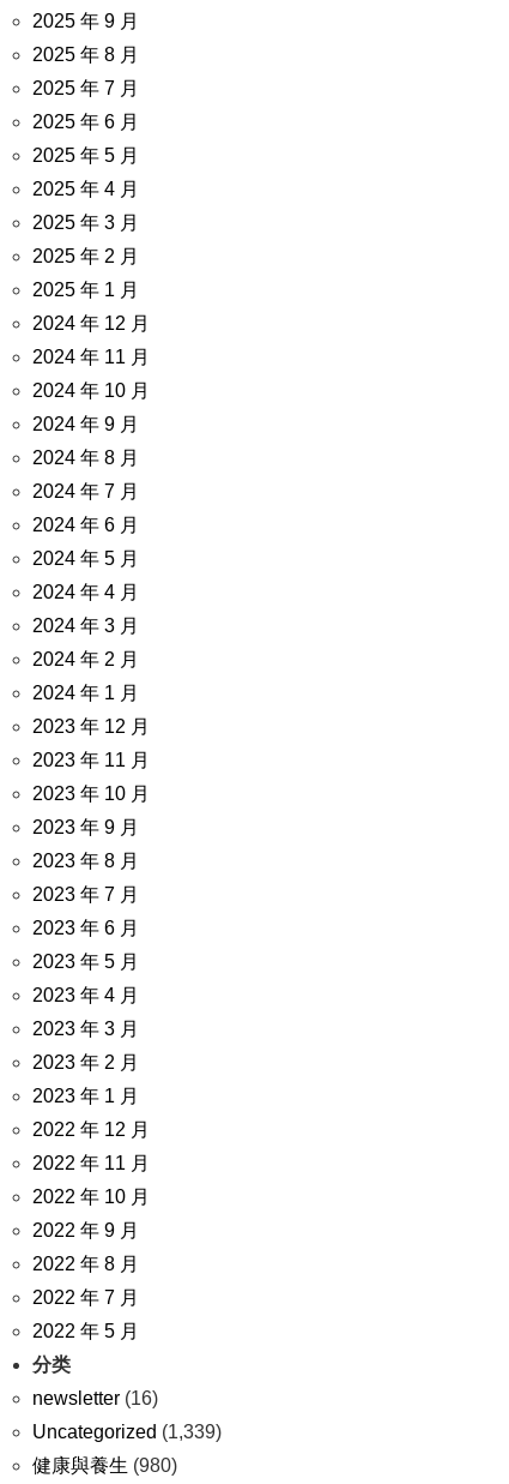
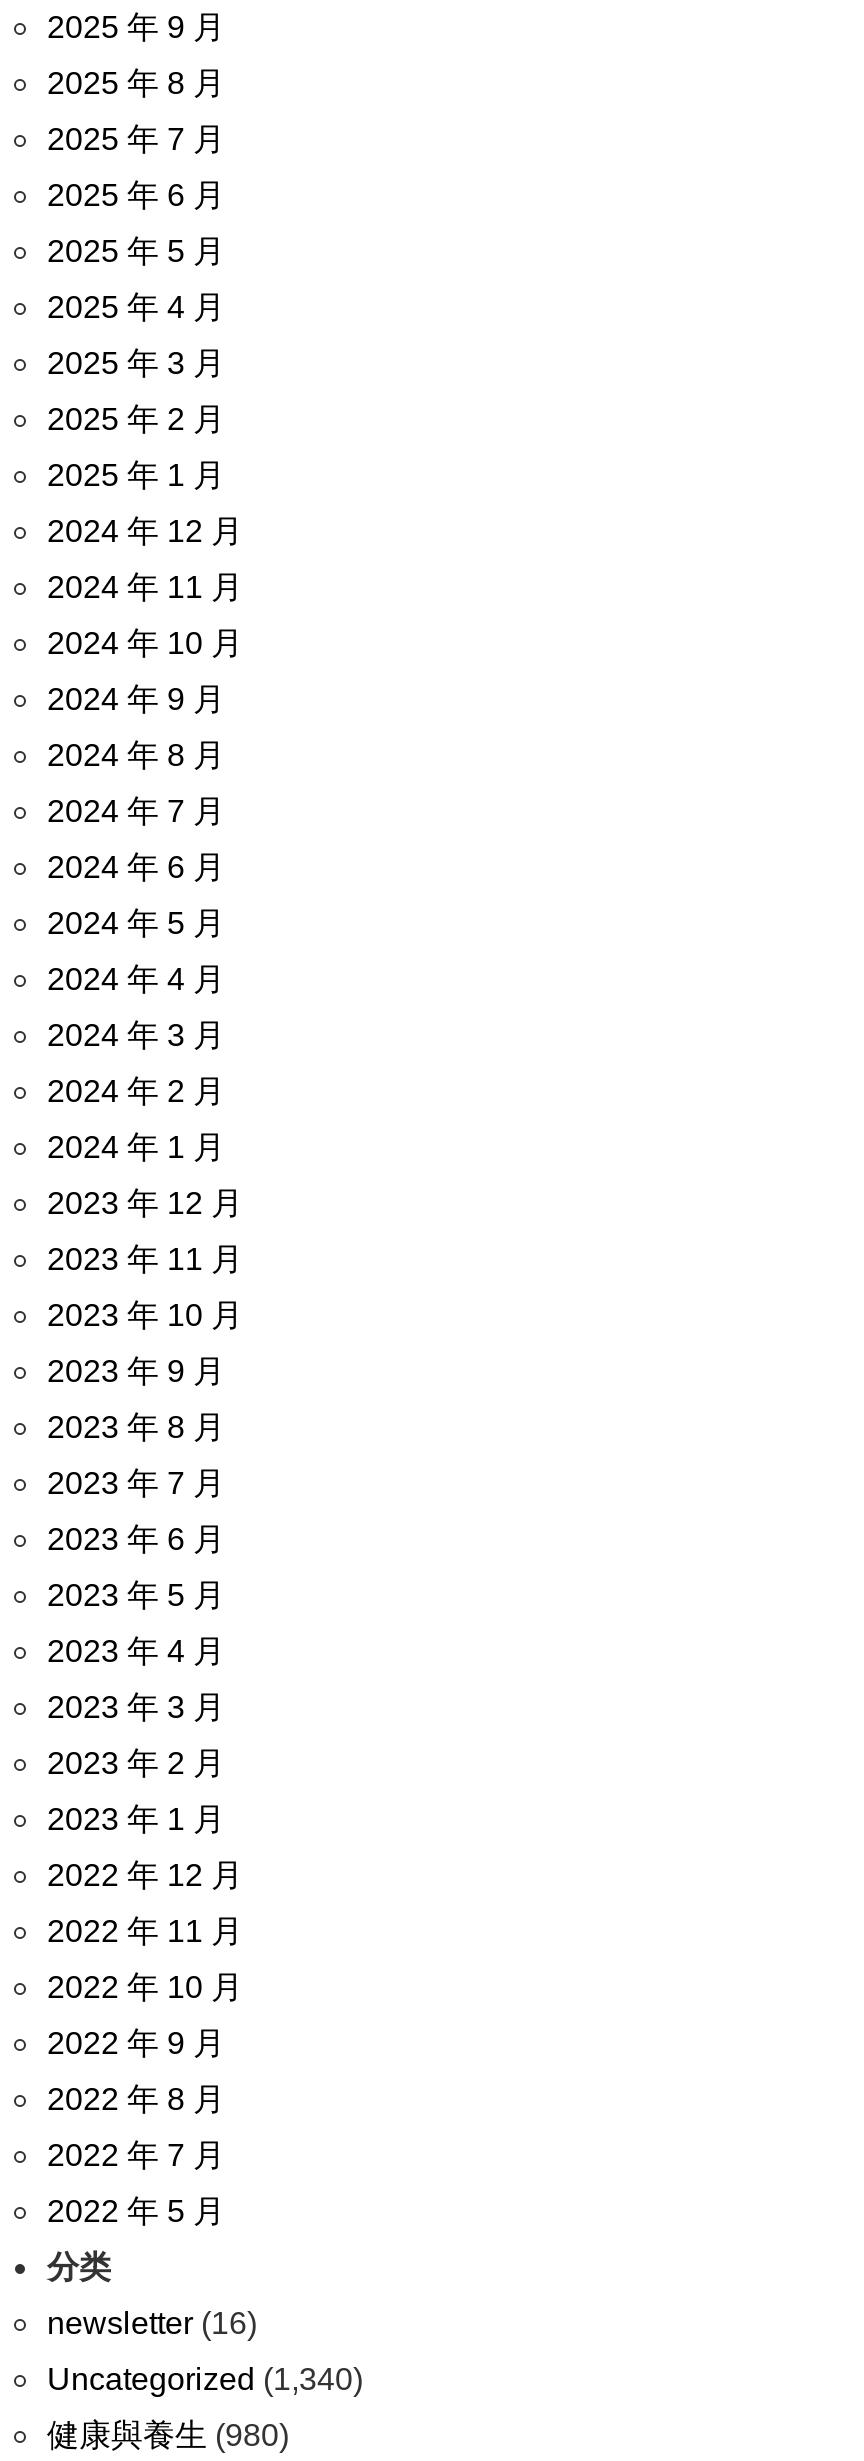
- Uncategorized (1,339)
+ Uncategorized (1,340)
